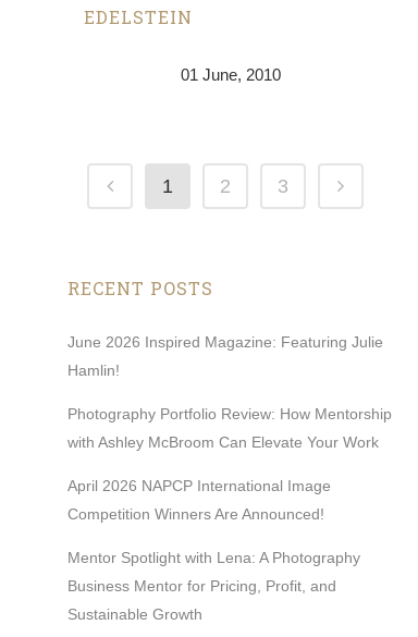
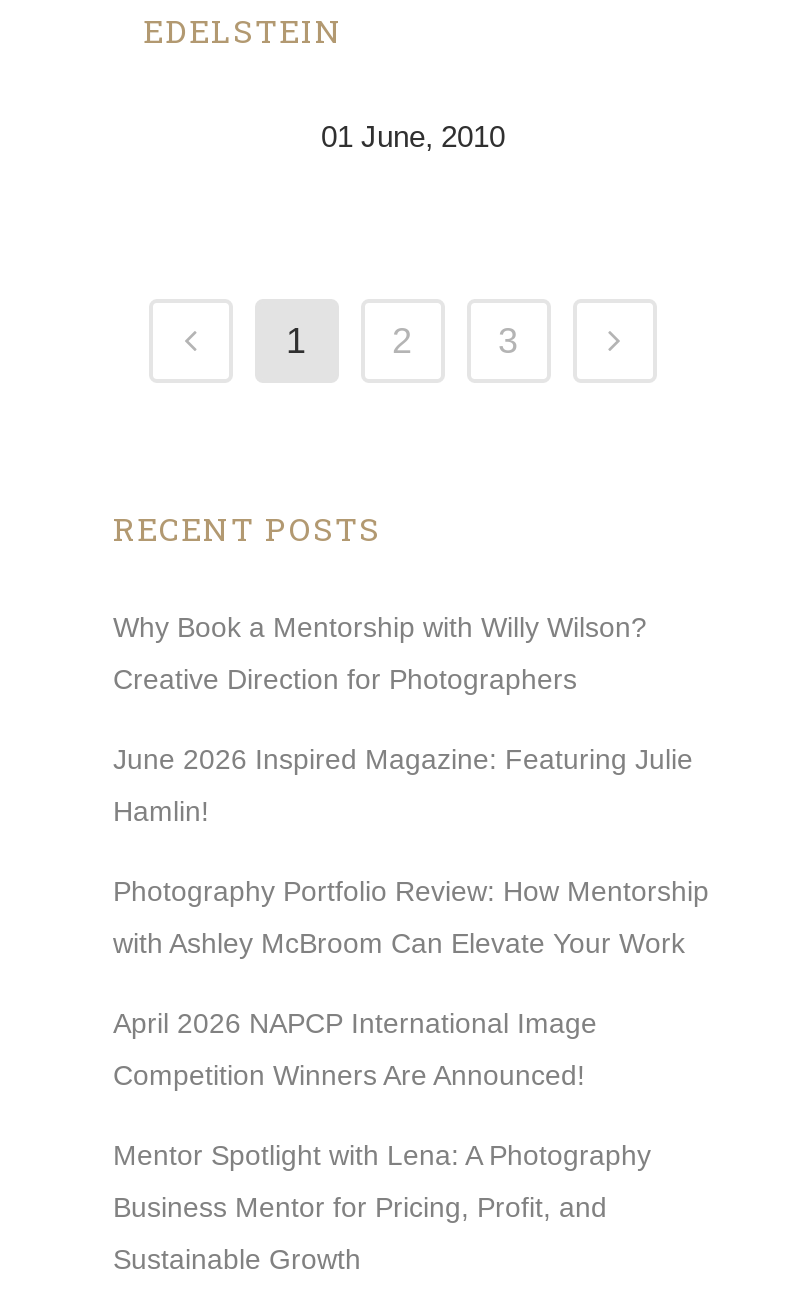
+ Why Book a Mentorship with Willy Wilson?
+ Creative Direction for Photographers
